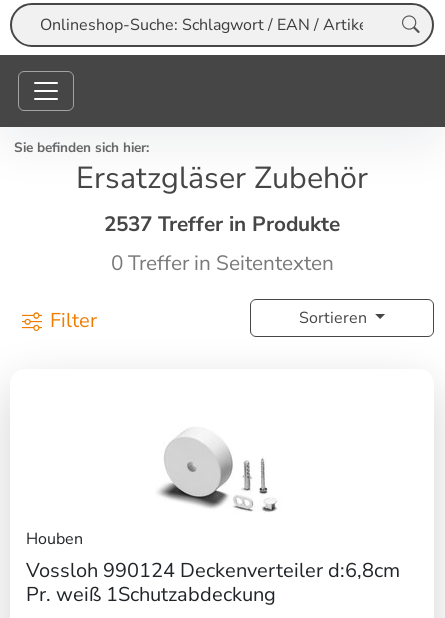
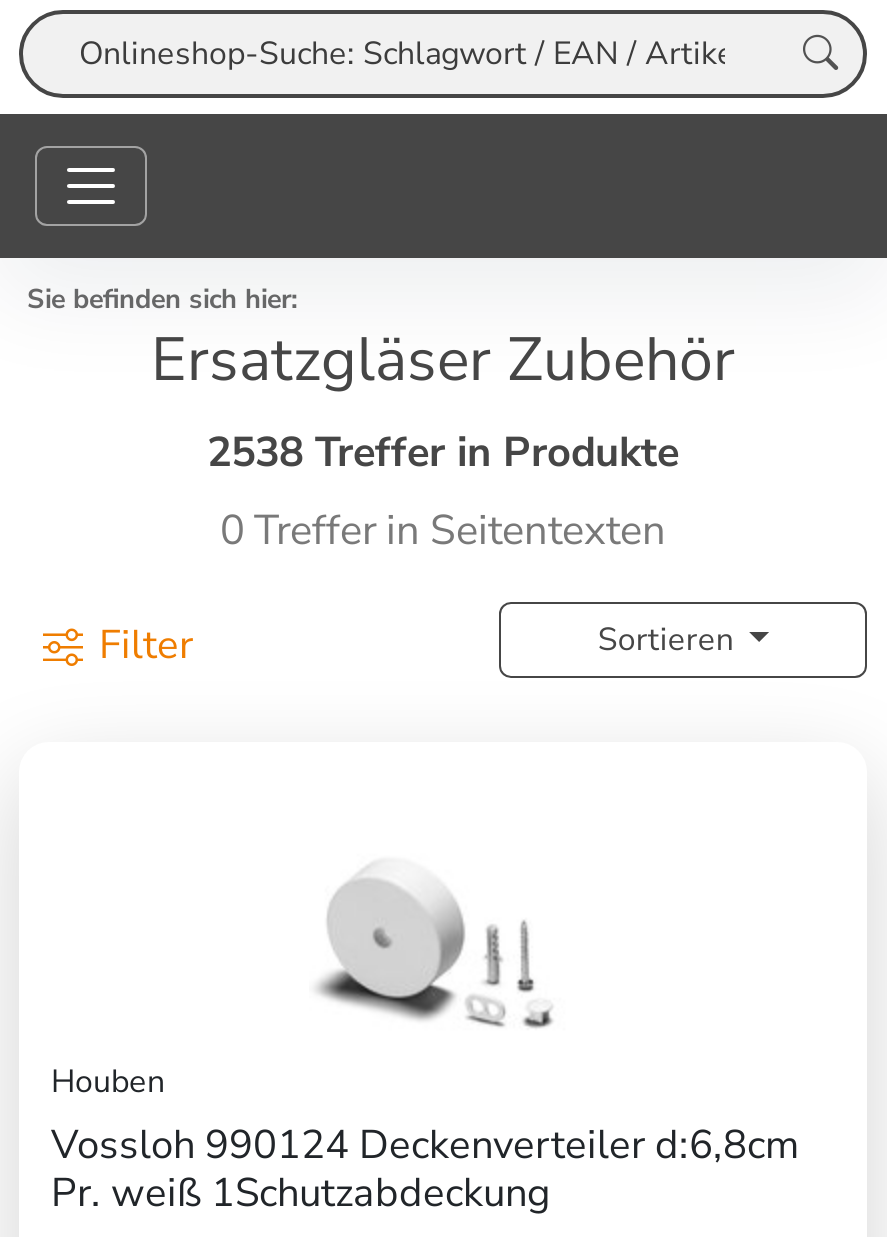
- 2537 Treffer in Produkte
+ 2538 Treffer in Produkte
